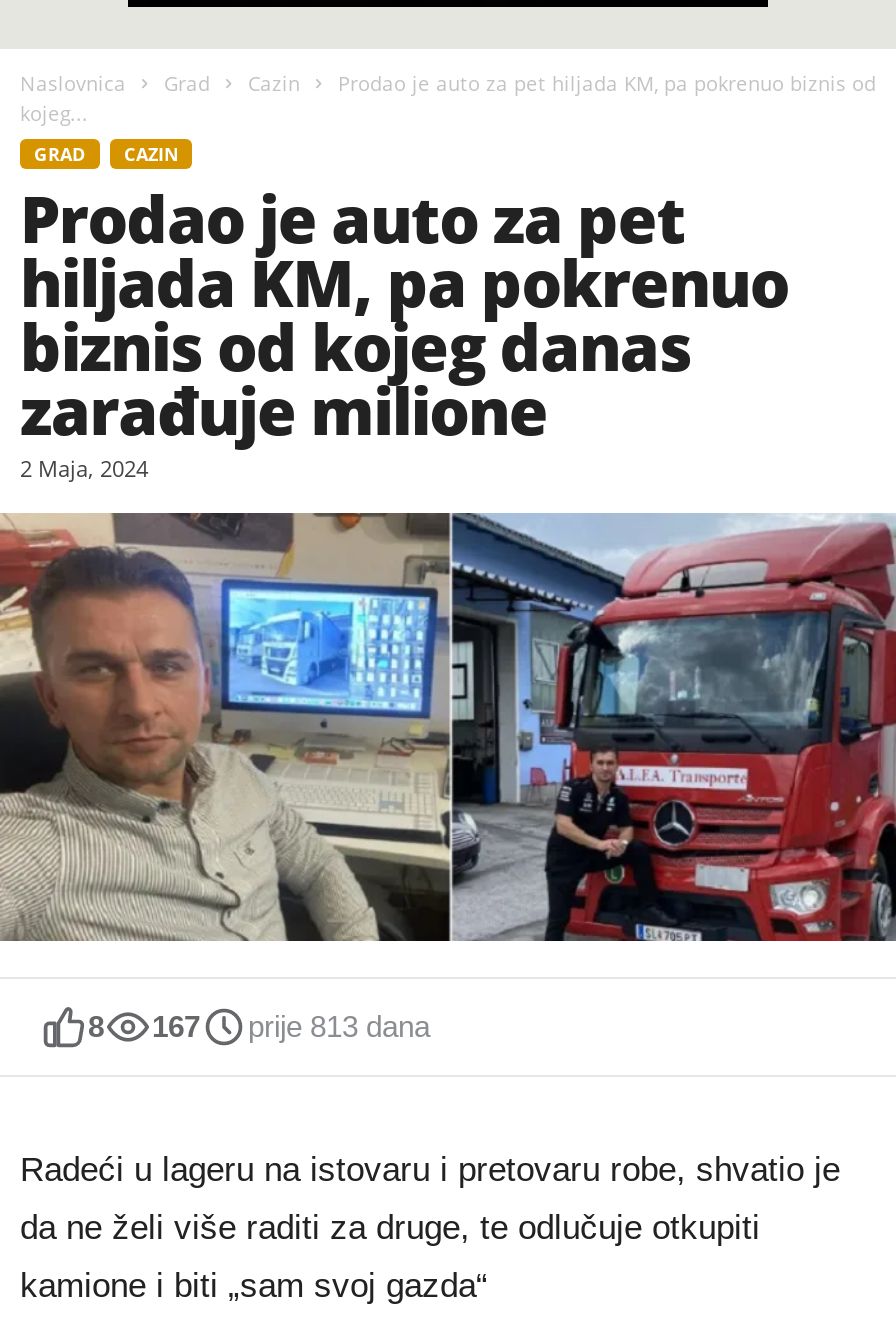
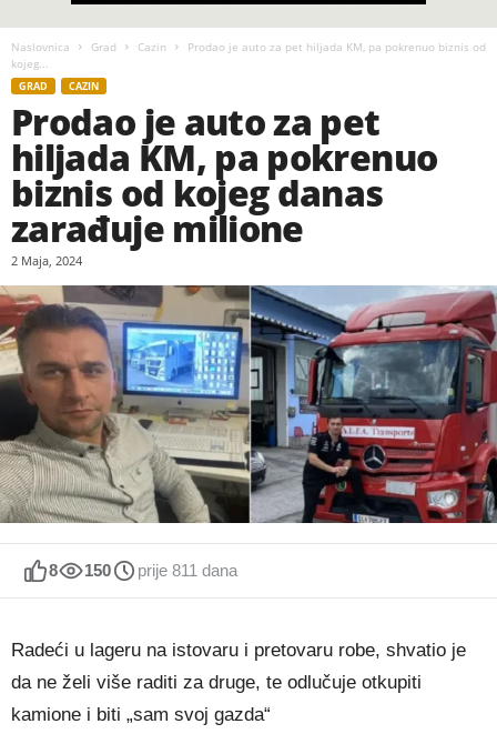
- 167
+ 150

- prije 813 dana
+ prije 811 dana
